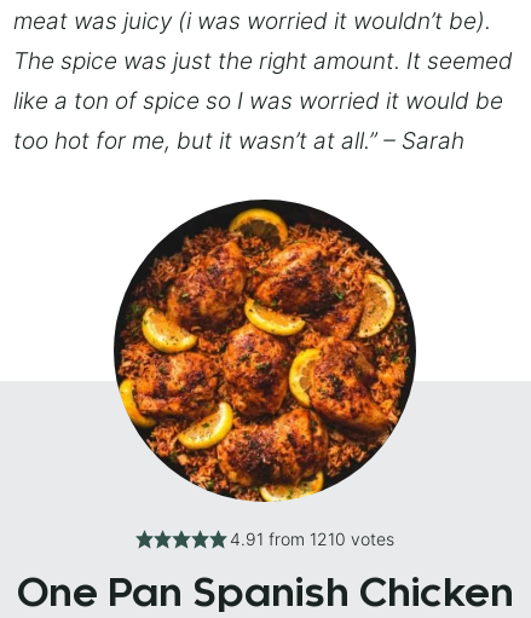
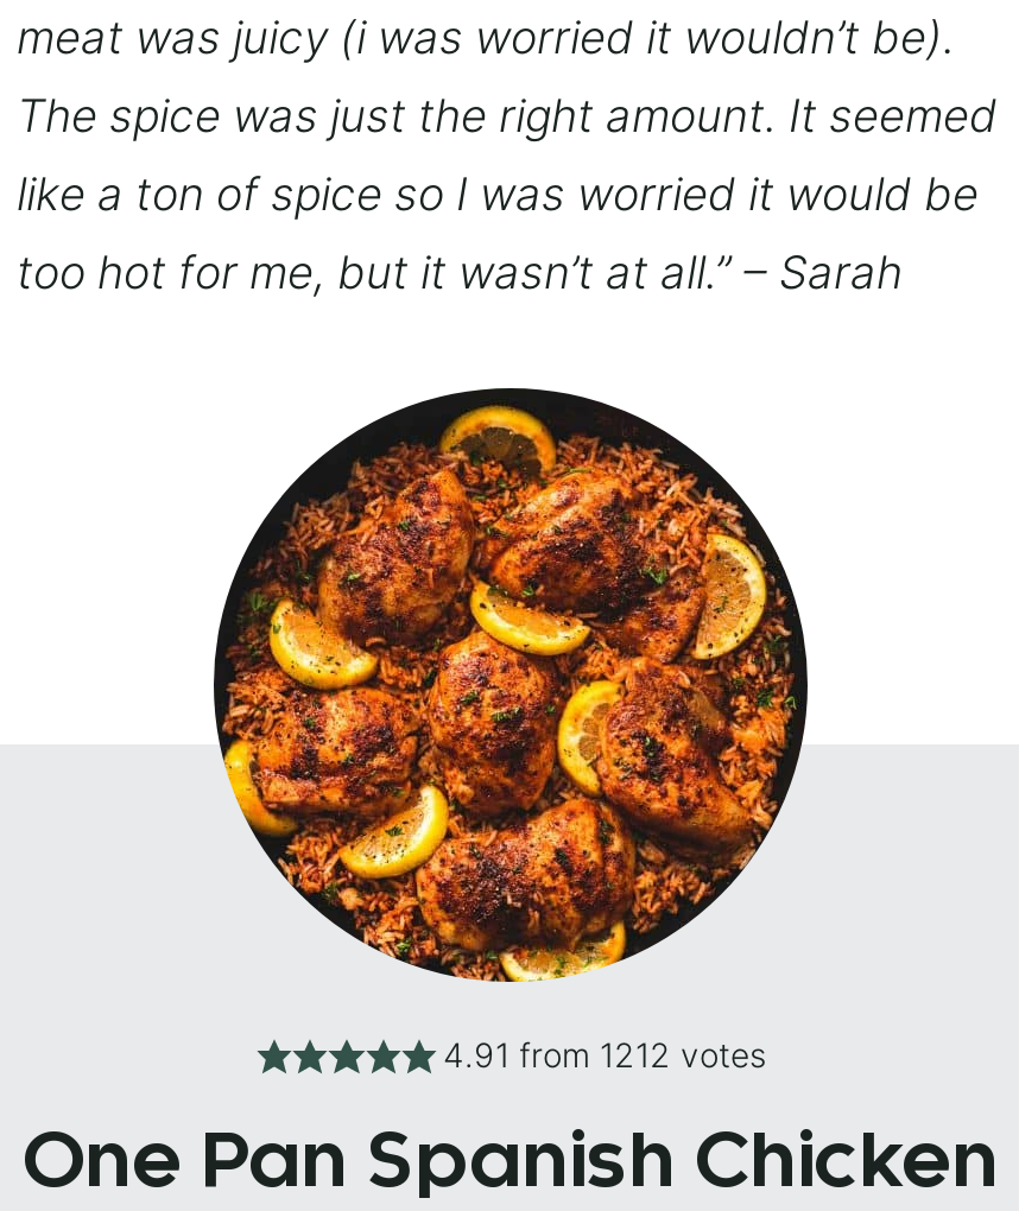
- 4.91 from 1210 votes
+ 4.91 from 1212 votes
